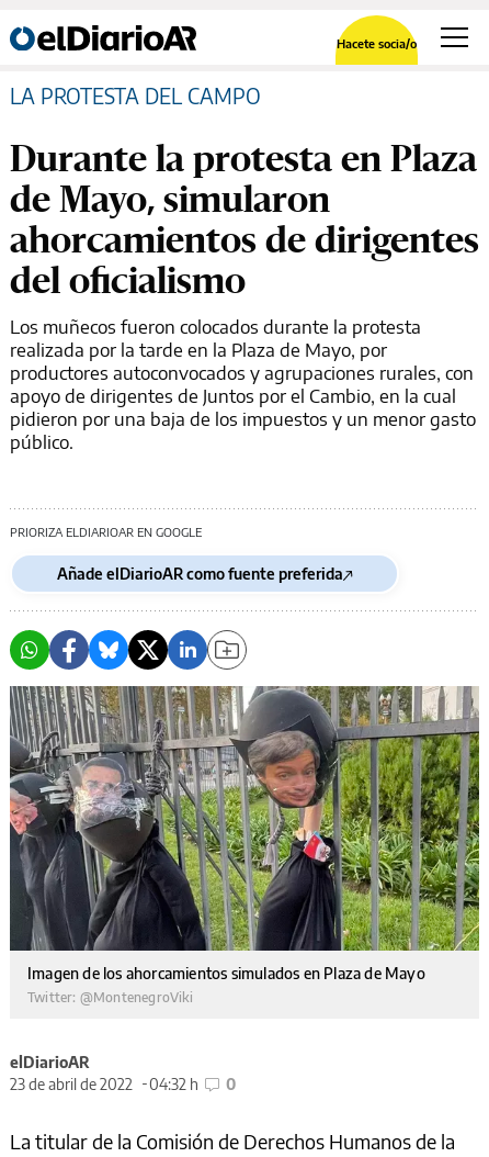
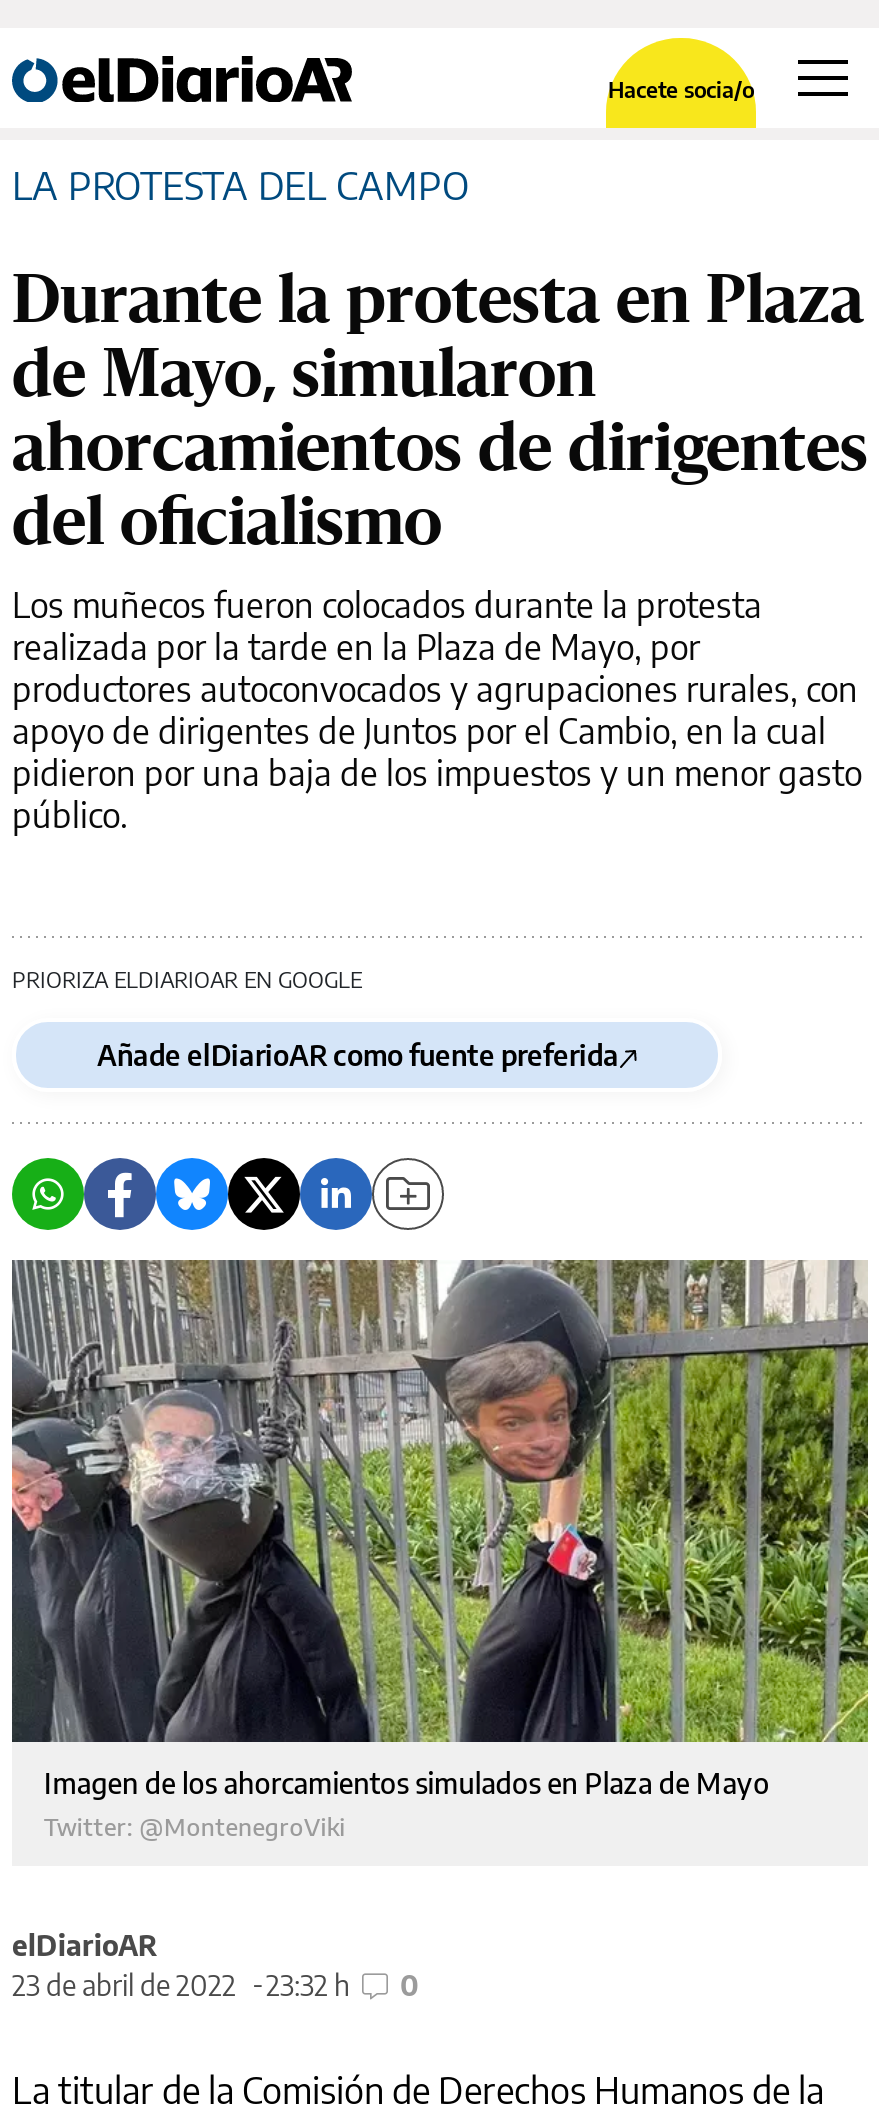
- 23 de abril de 2022 04:32 h 0
+ 23 de abril de 2022 23:32 h 0
